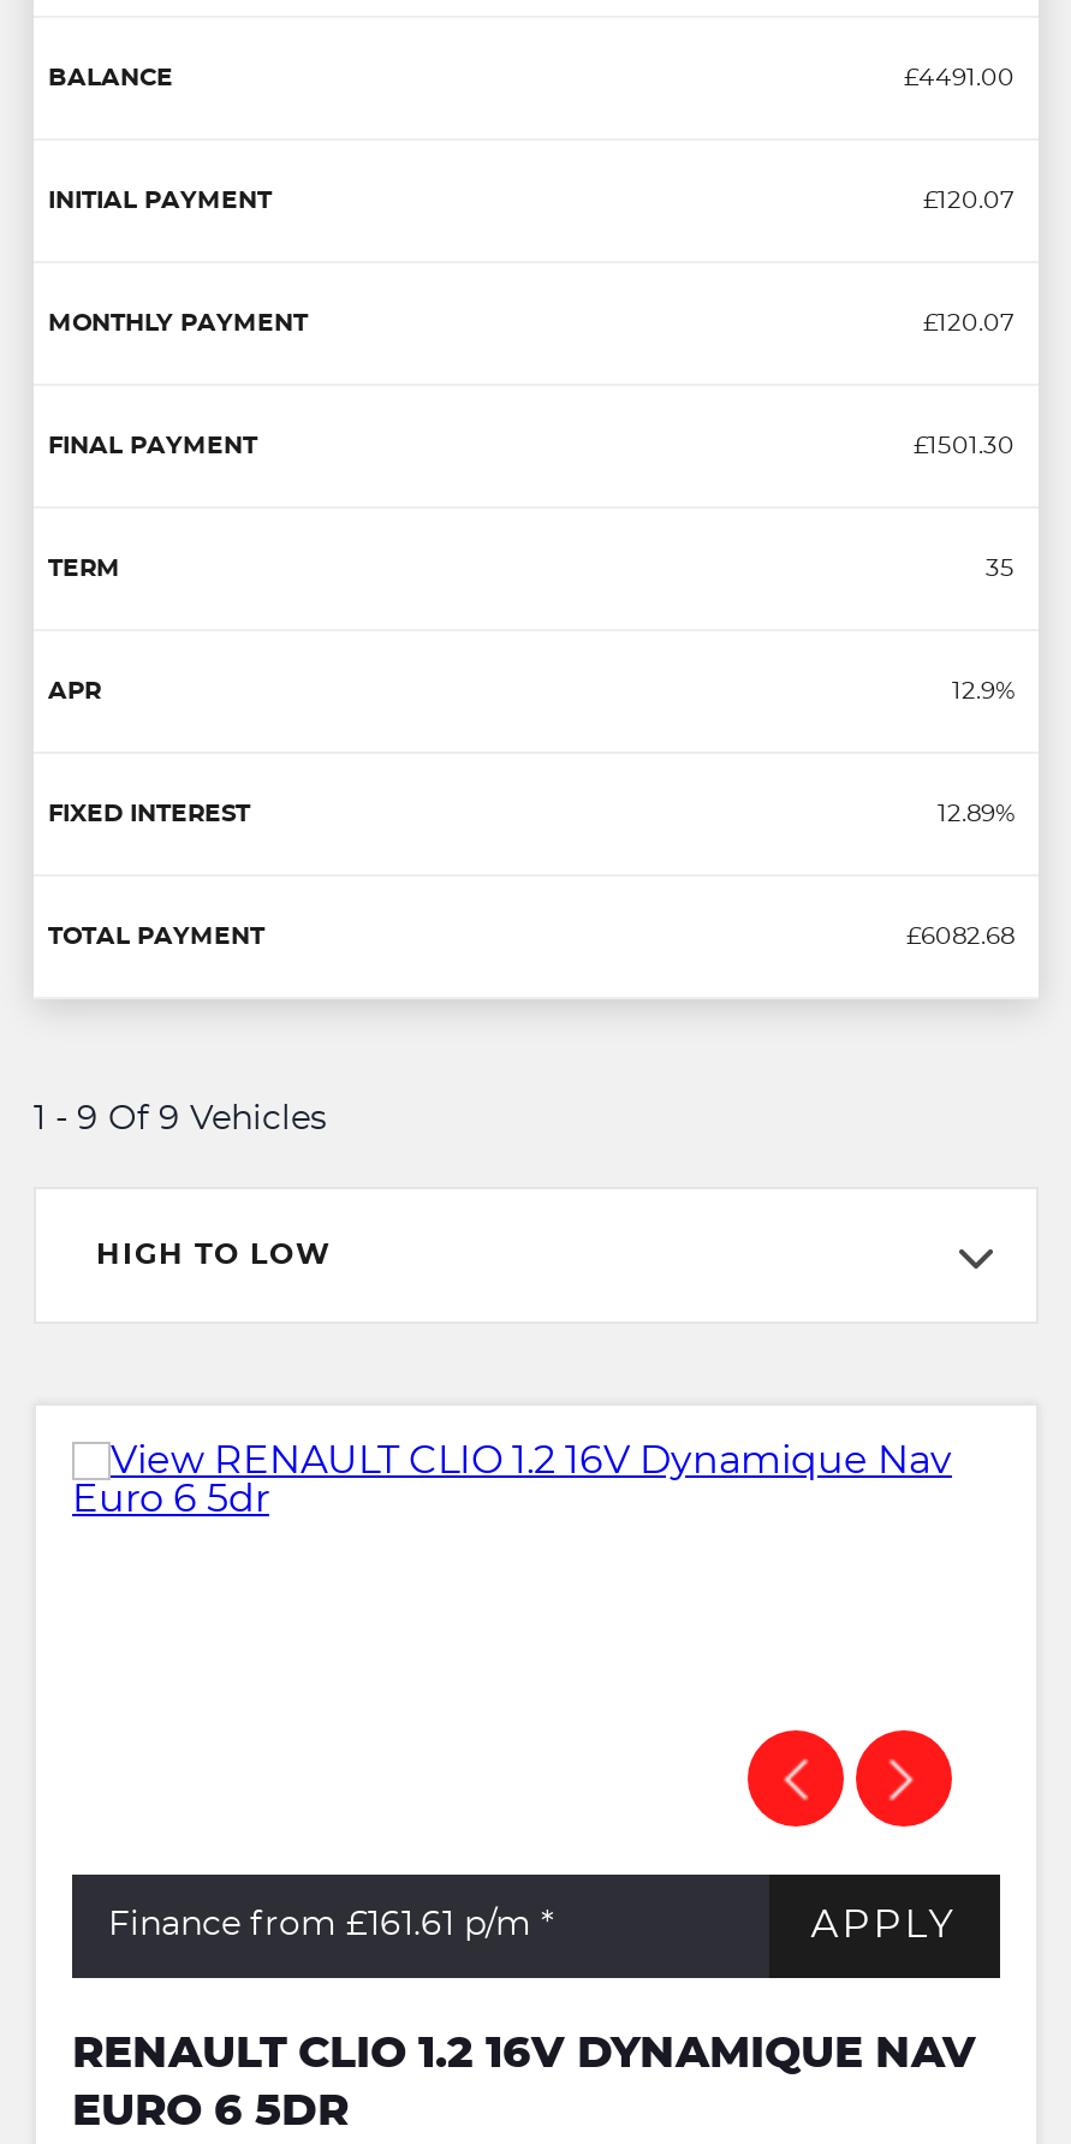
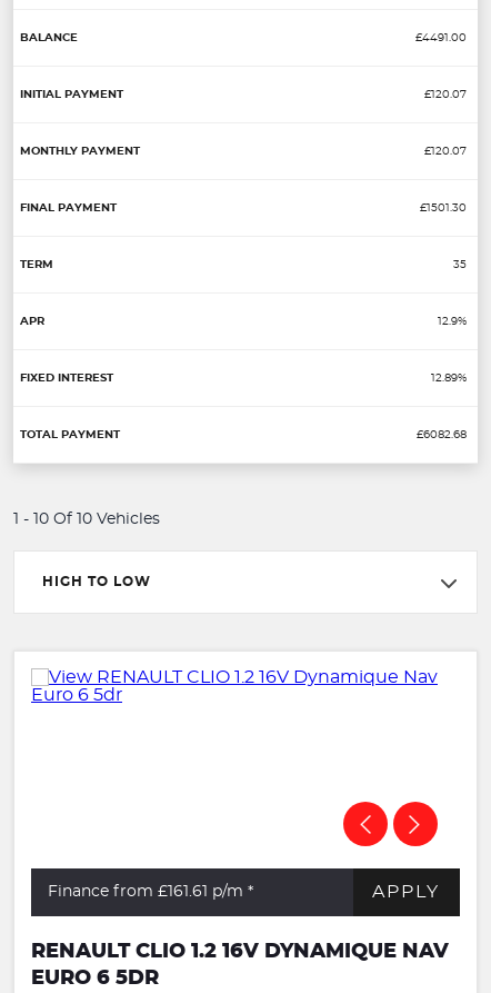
- 1 - 9 Of 9 Vehicles
+ 1 - 10 Of 10 Vehicles
